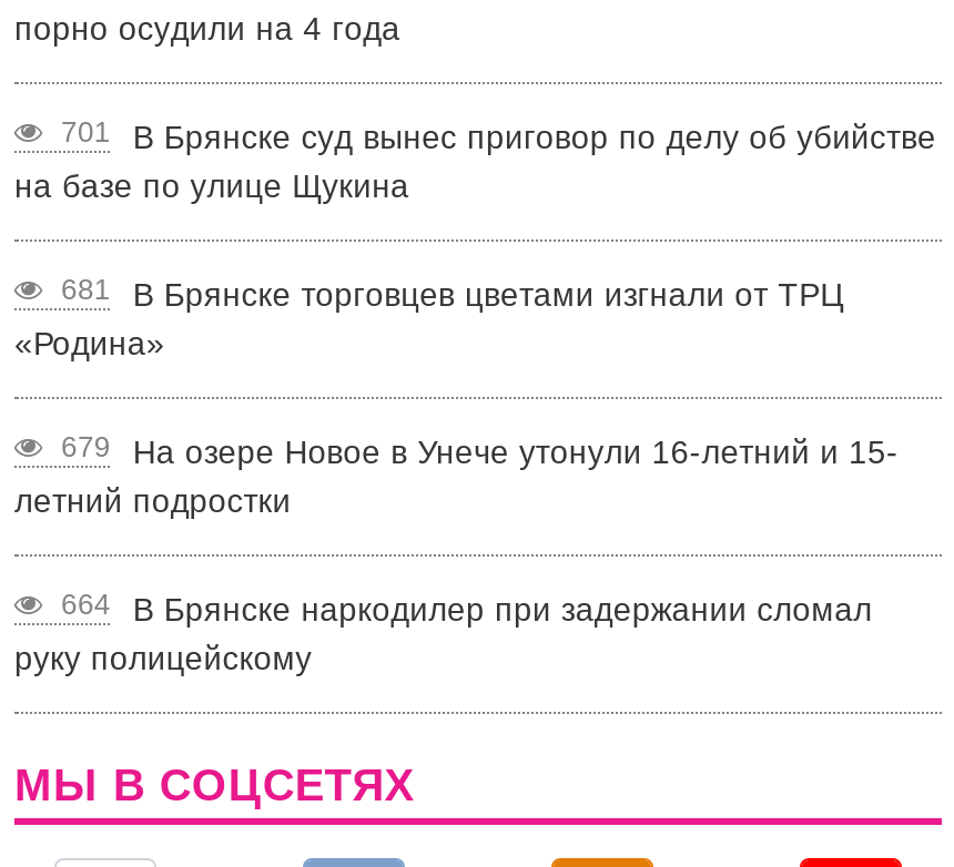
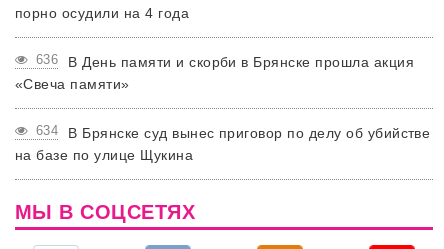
moved down: В Брянске суд вынес приговор по делу об убийстве | на базе по улице Щукина

- 701
+ 636
+ В День памяти и скорби в Брянске прошла акция
+ «Свеча памяти»
+ 634

- 681
- В Брянске торговцев цветами изгнали от ТРЦ
- «Родина»
- 679
- На озере Новое в Унече утонули 16-летний и 15-
- летний подростки
- 664
- В Брянске наркодилер при задержании сломал
- руку полицейскому
